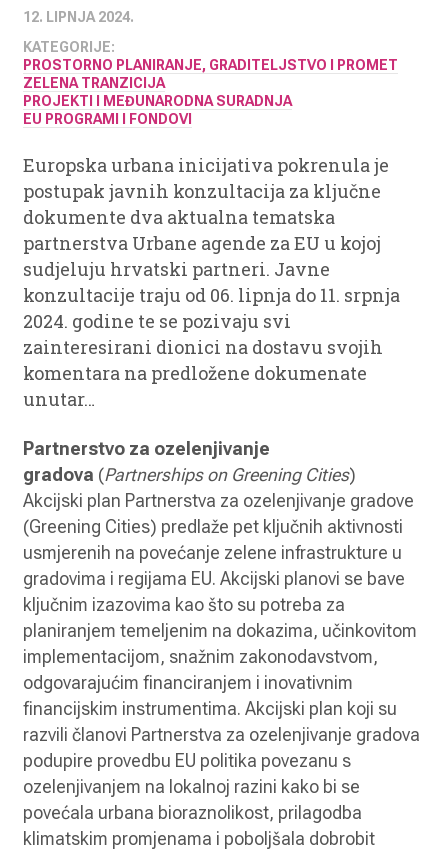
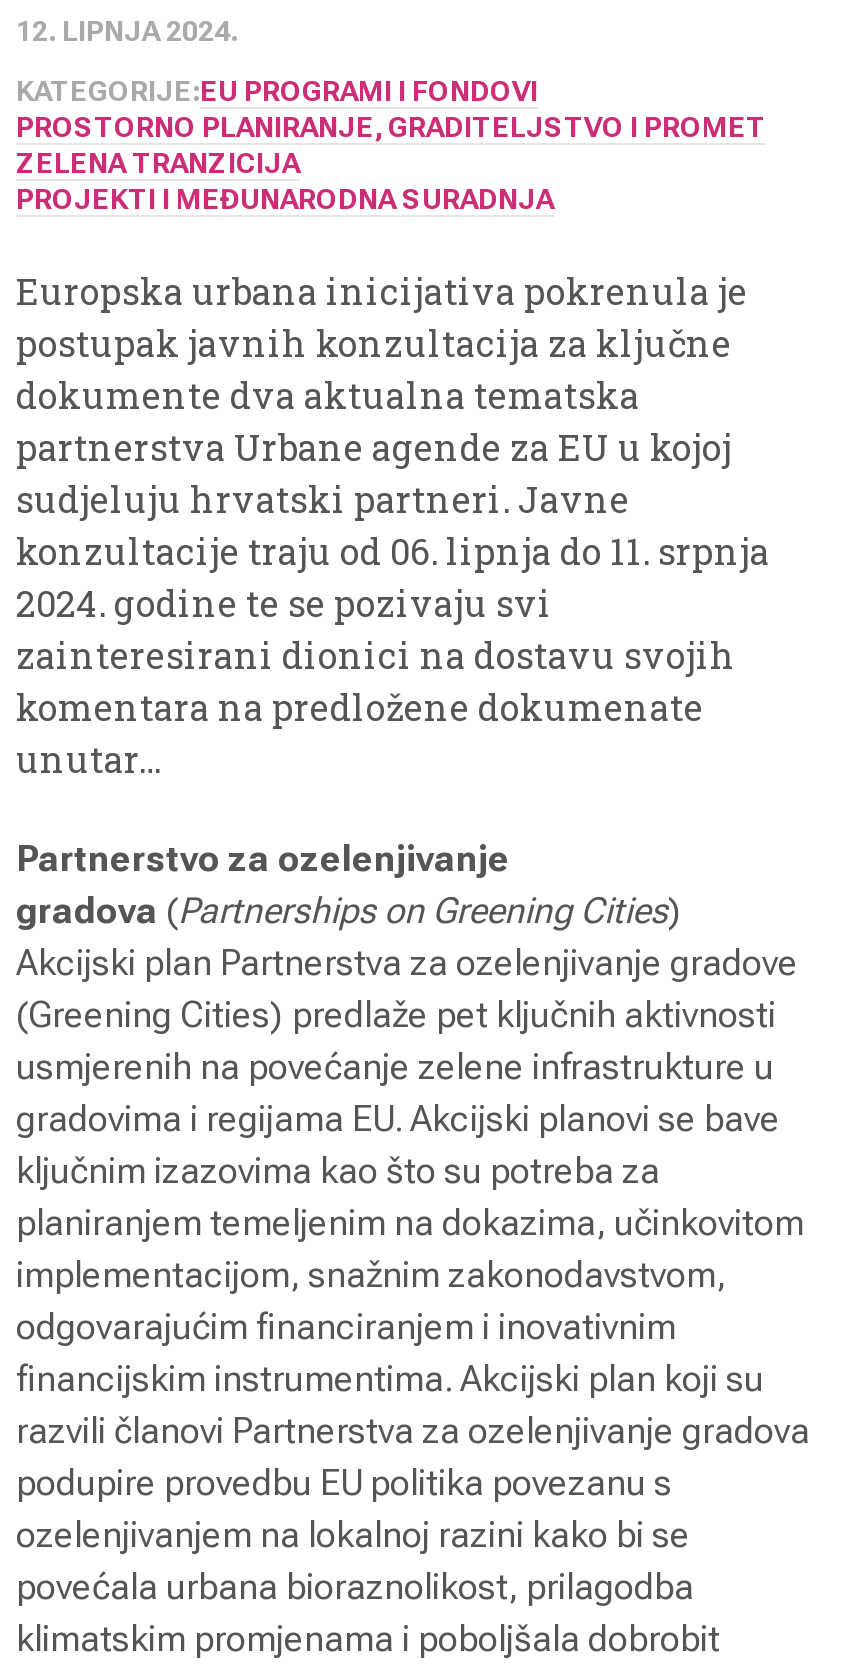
- KATEGORIJE:
+ KATEGORIJE:EU PROGRAMI I FONDOVI

- EU PROGRAMI I FONDOVI
